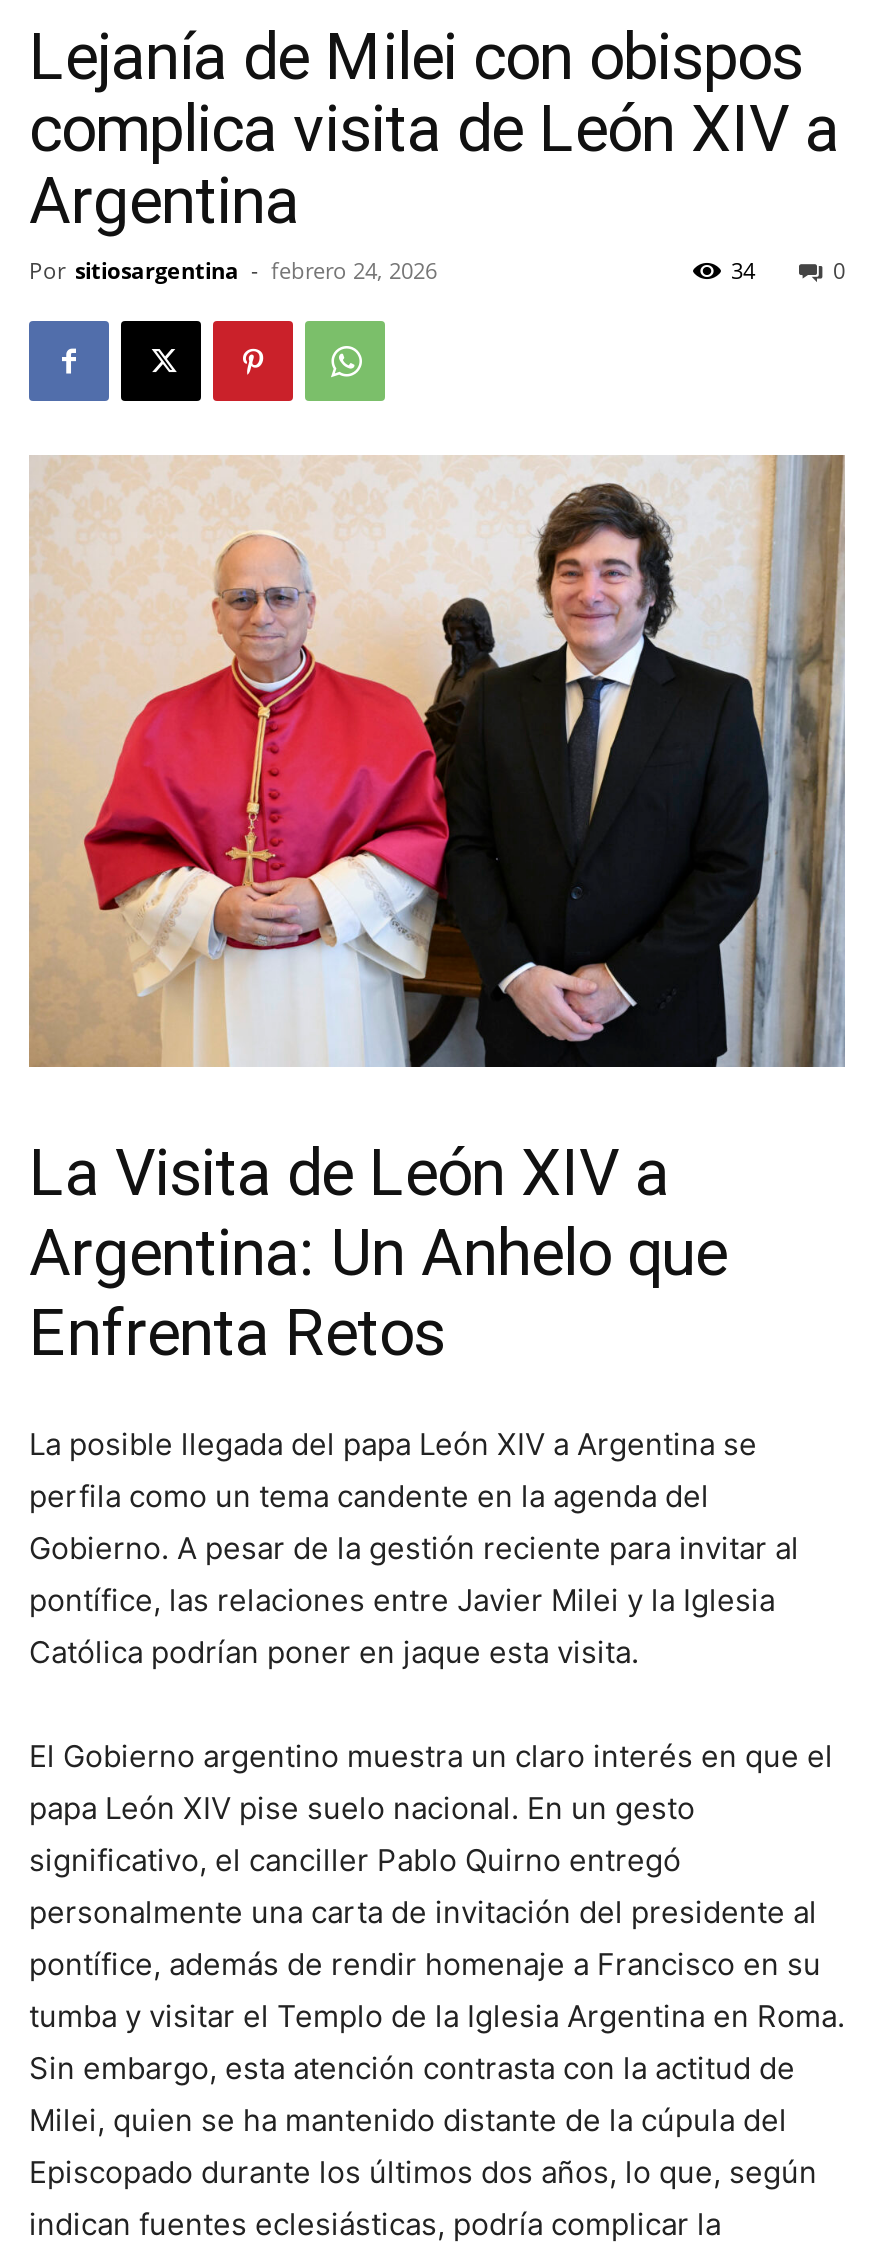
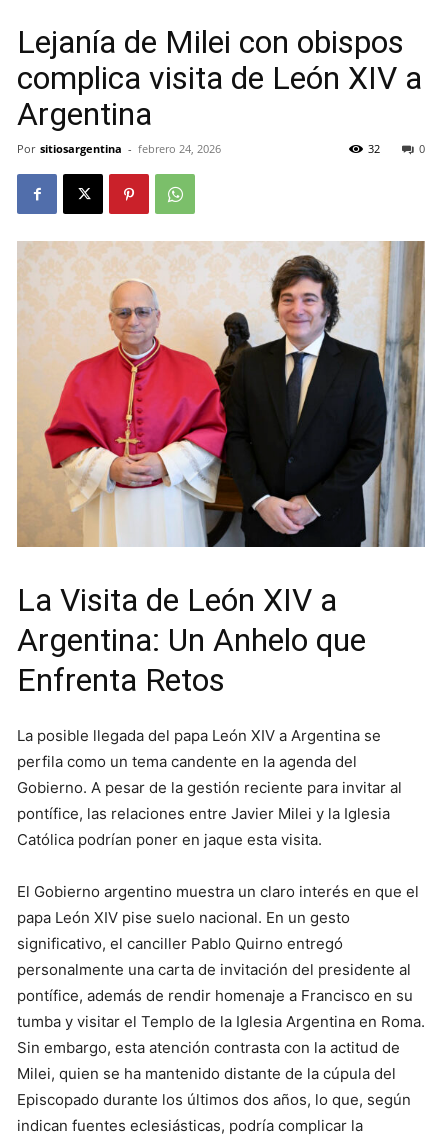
- 34
+ 32
